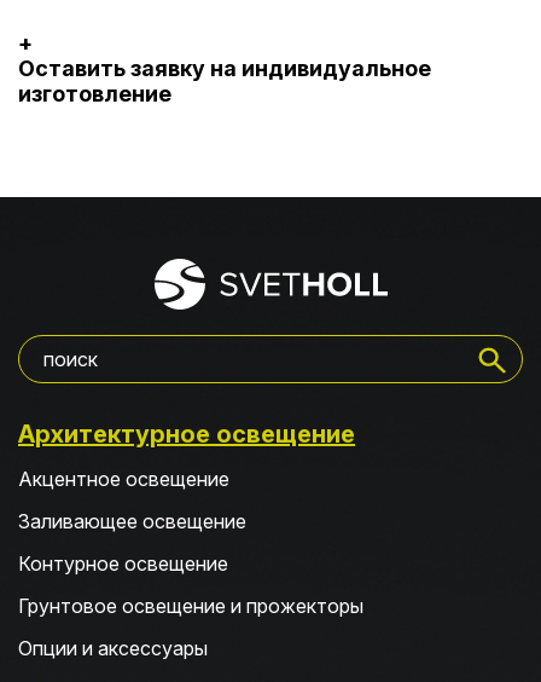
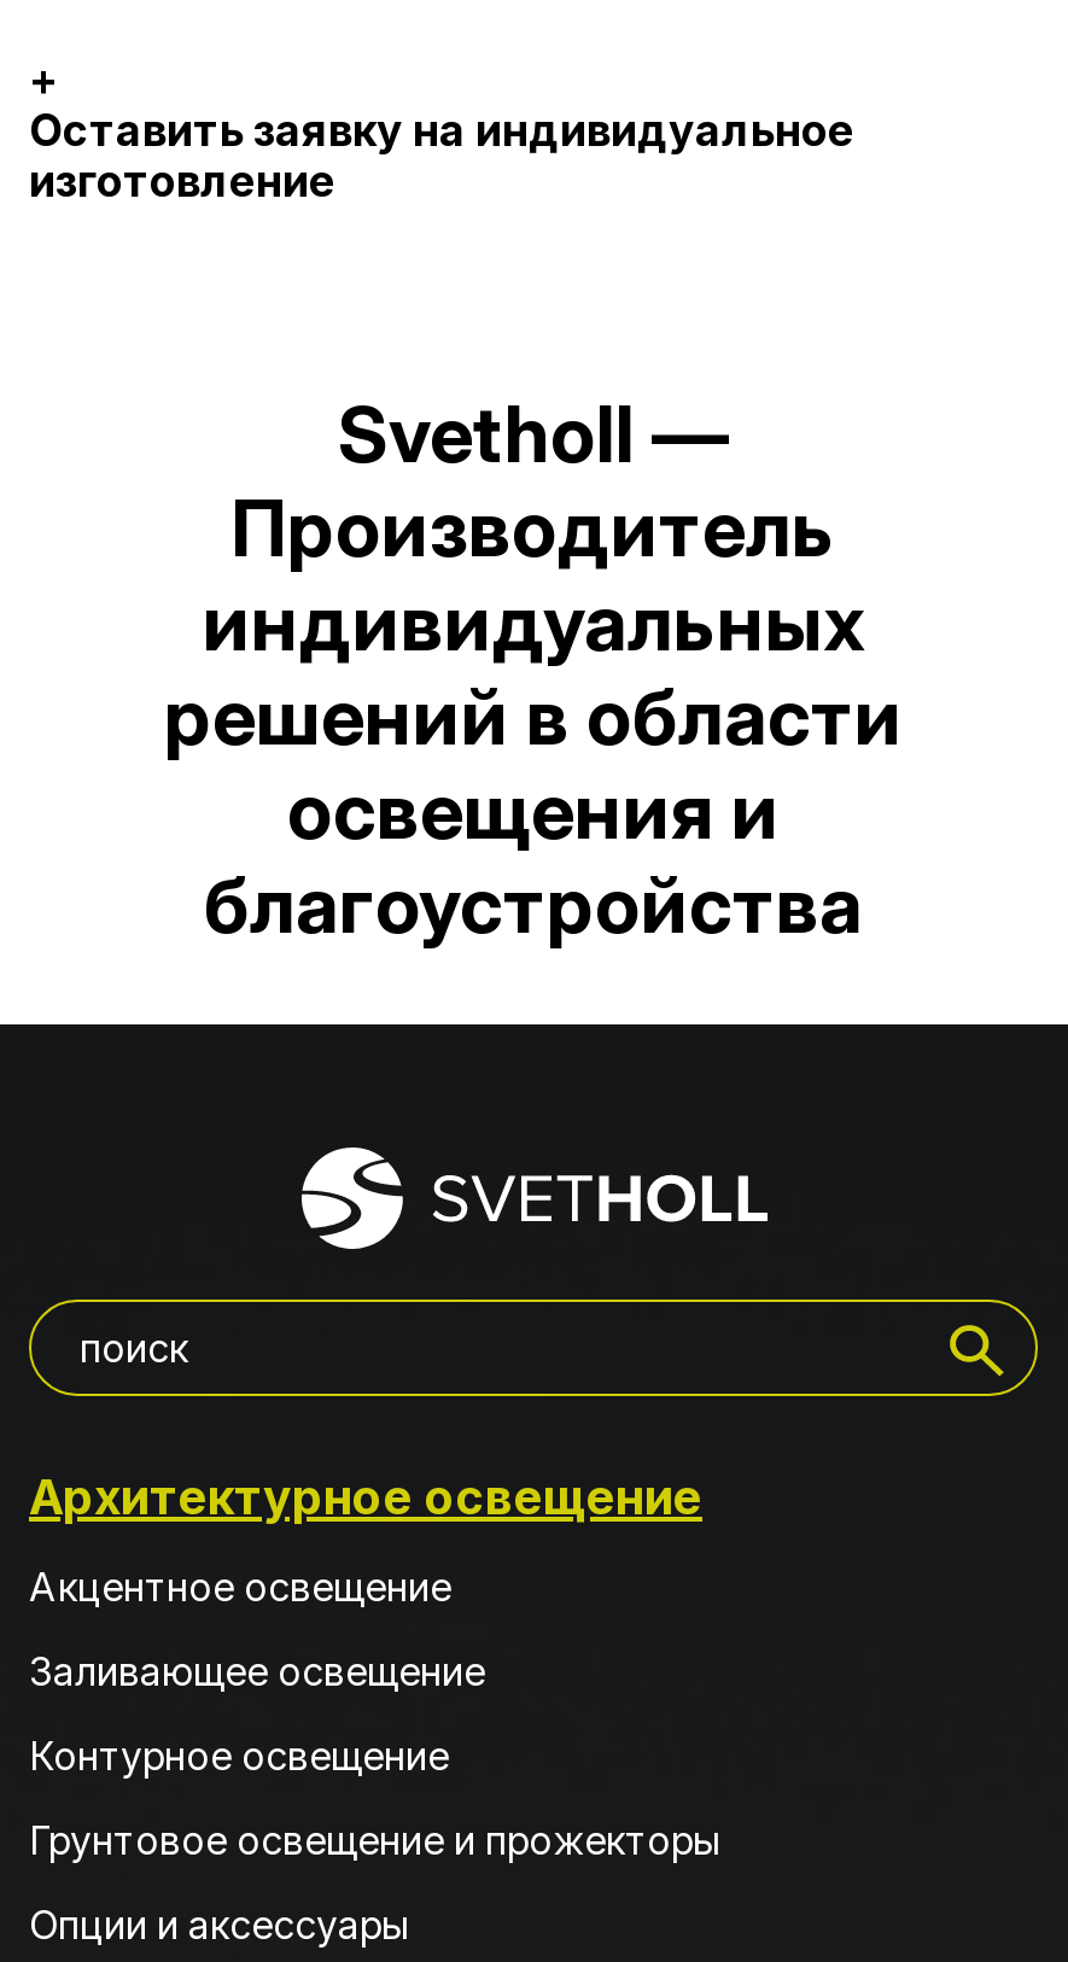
+ Svetholl —
+ Производитель
+ индивидуальных
+ решений в области
+ освещения и
+ благоустройства
